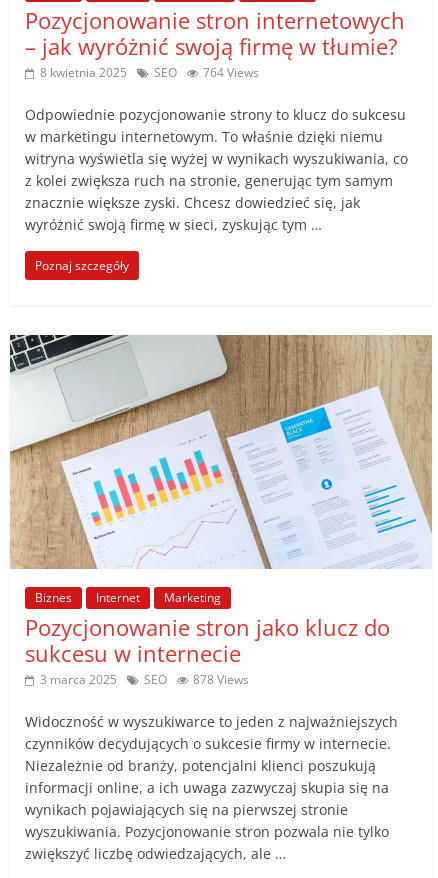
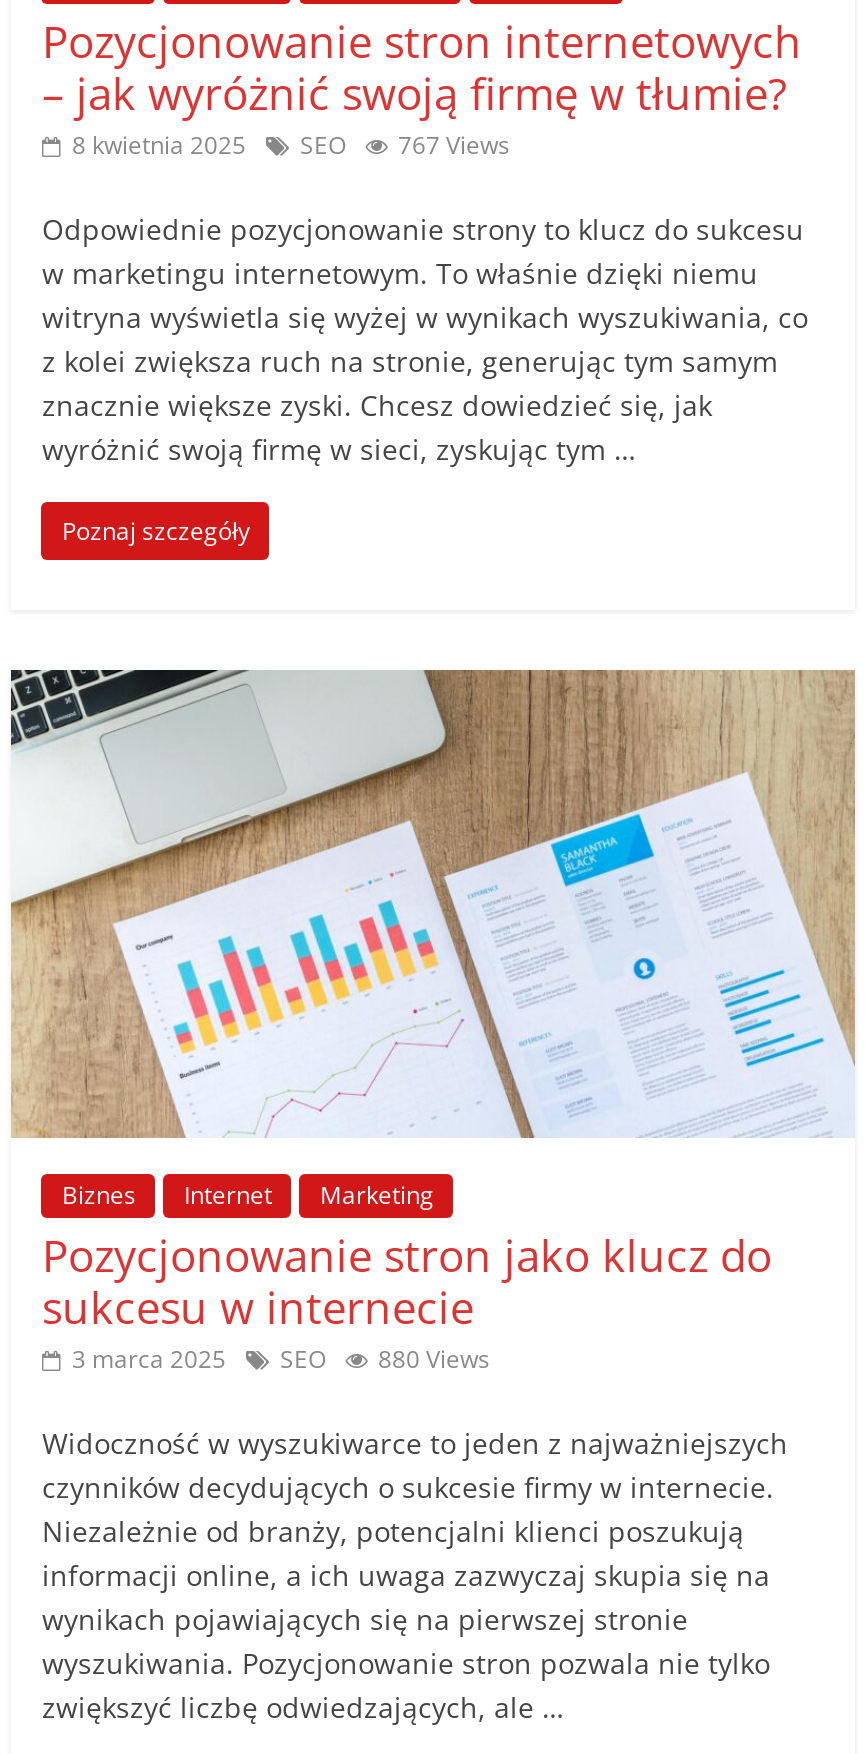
- 8 kwietnia 2025 SEO 764 Views
+ 8 kwietnia 2025 SEO 767 Views

- 3 marca 2025 SEO 878 Views
+ 3 marca 2025 SEO 880 Views
